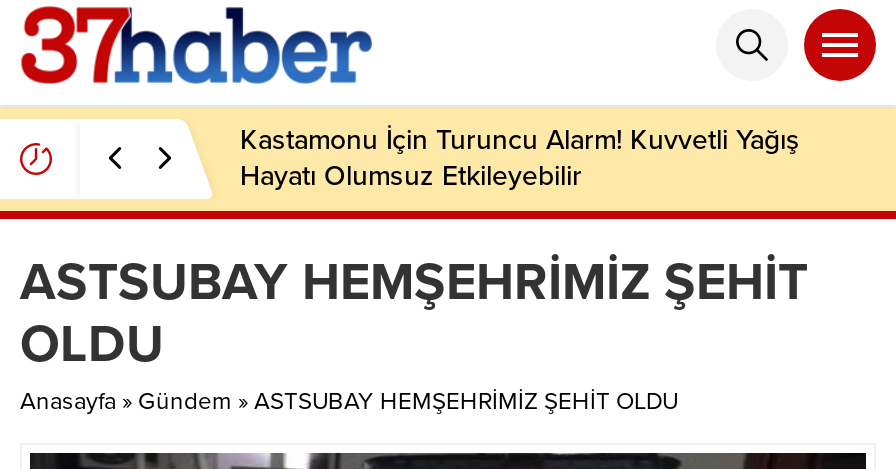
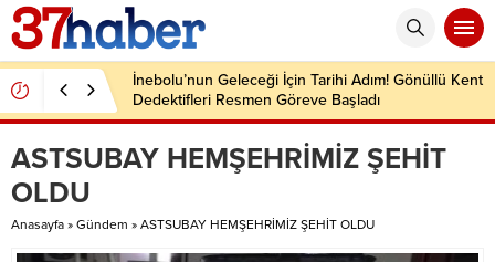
- Kastamonu İçin Turuncu Alarm! Kuvvetli Yağış
- Hayatı Olumsuz Etkileyebilir
+ İnebolu’nun Geleceği İçin Tarihi Adım! Gönüllü Kent
+ Dedektifleri Resmen Göreve Başladı
